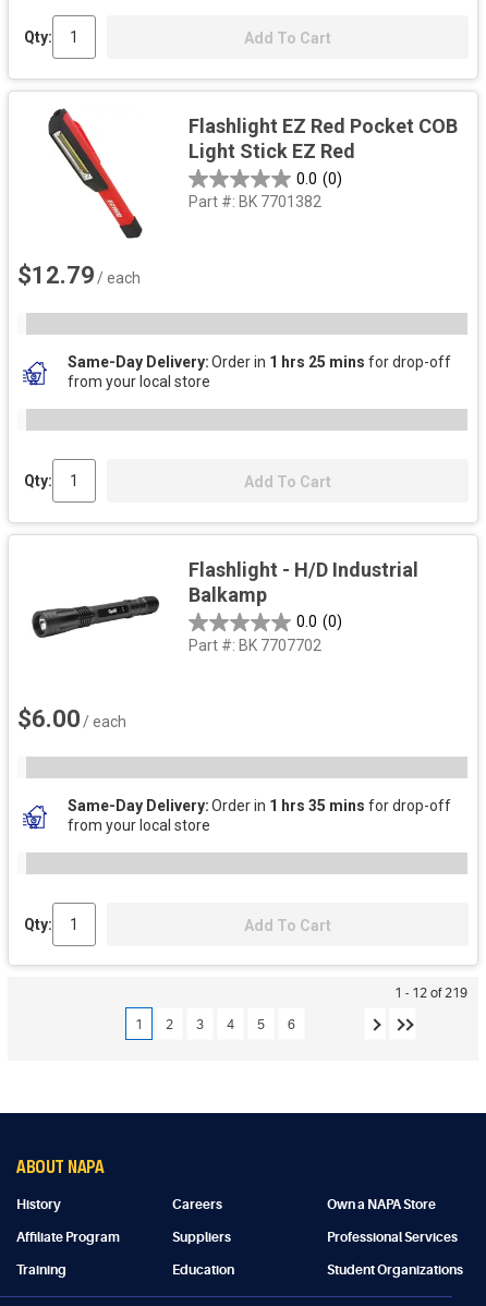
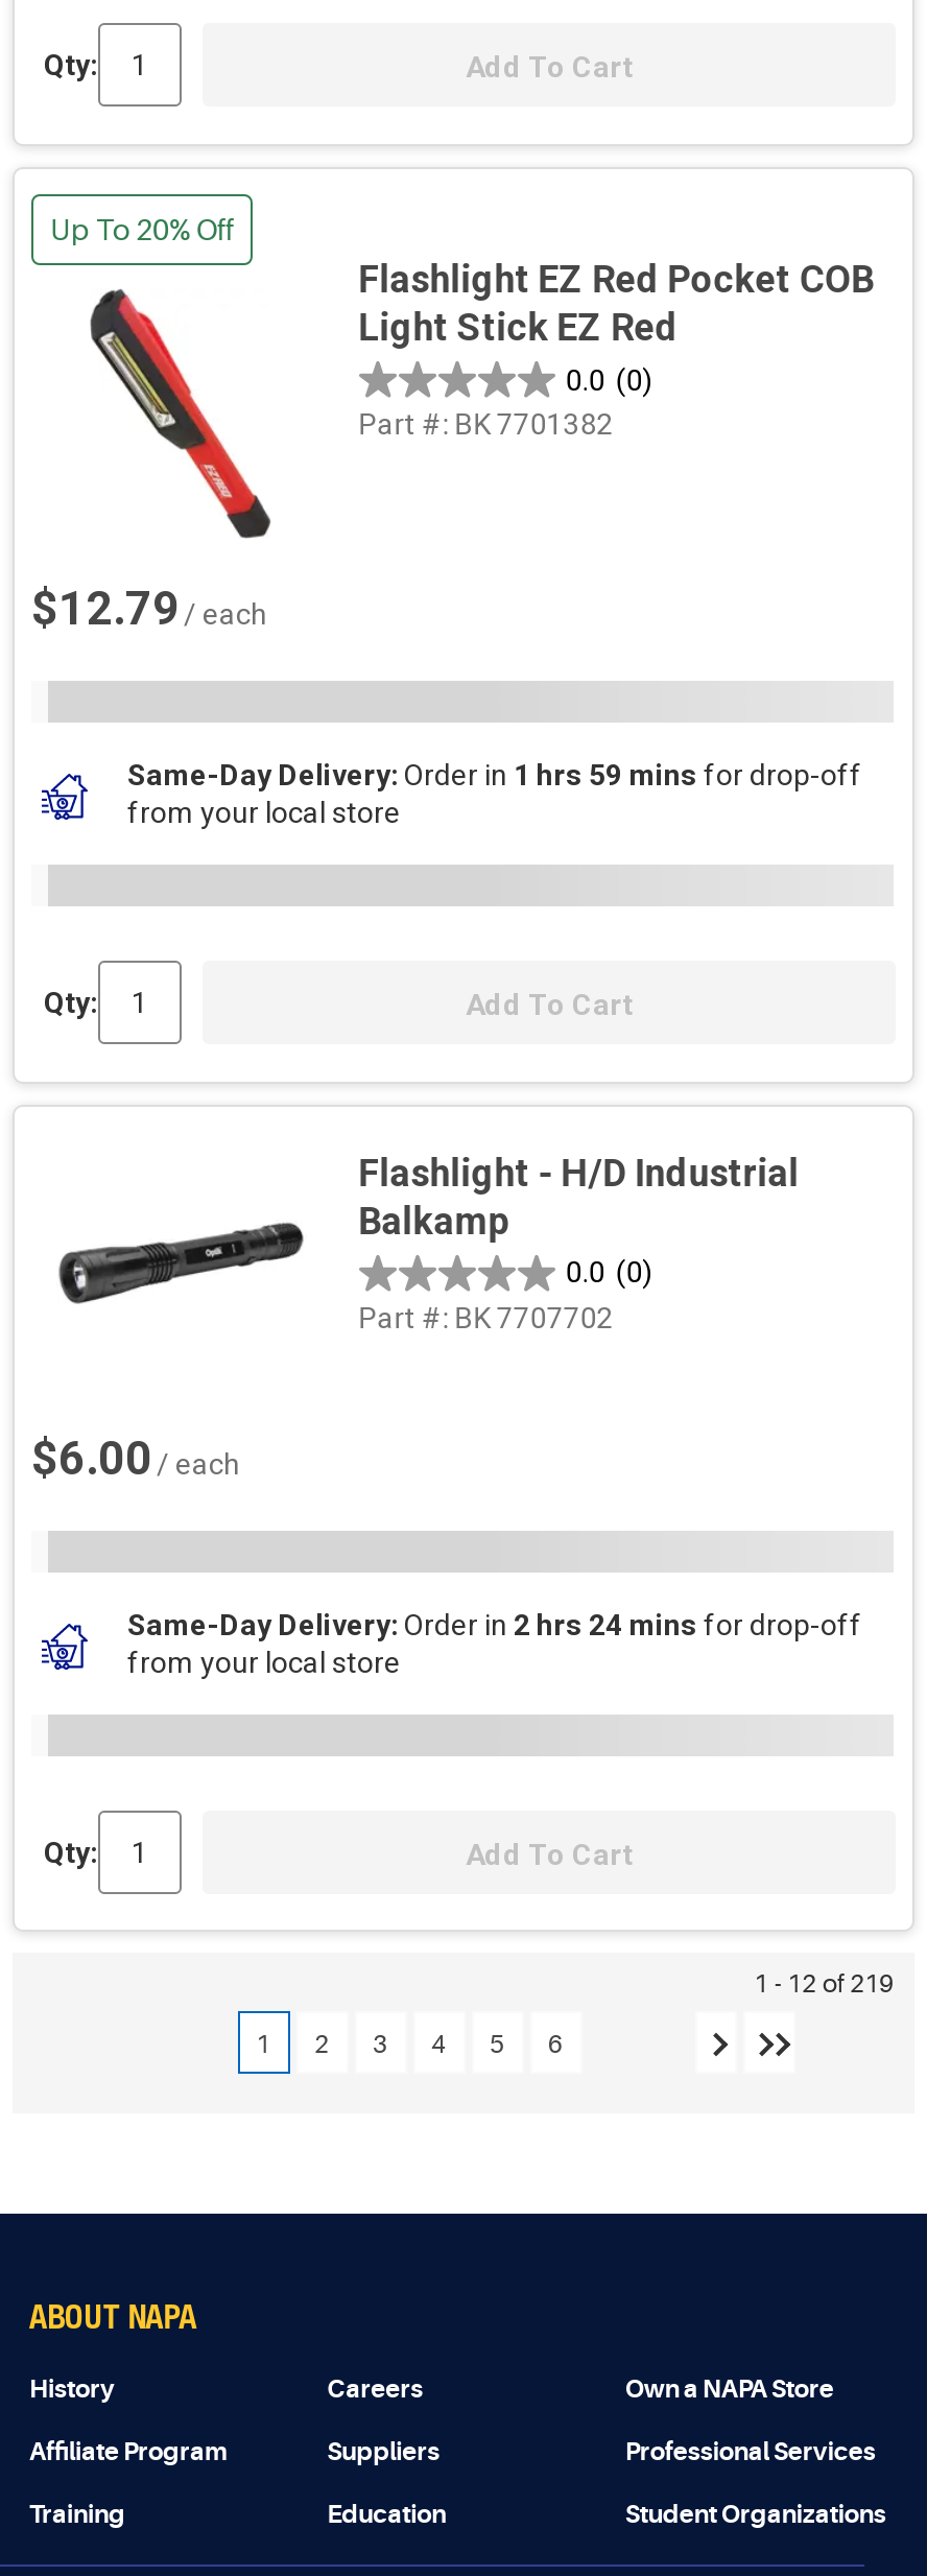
+ Up To 20% Off

- [image]
+ [image]

- Same-Day Delivery Order in 1 hrs 25 mins for drop-off
+ Same-Day Delivery Order in 1 hrs 59 mins for drop-off

- Same-Day Delivery Order in 1 hrs 35 mins for drop-off
+ Same-Day Delivery Order in 2 hrs 24 mins for drop-off
